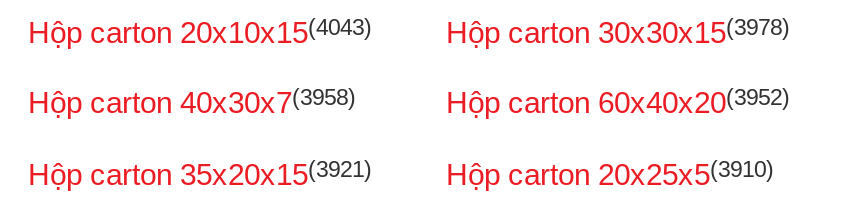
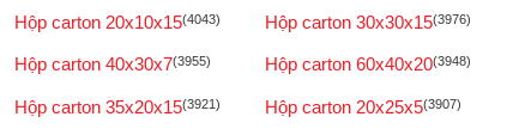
- Hộp carton 30x30x15(3978)
+ Hộp carton 30x30x15(3976)

- Hộp carton 40x30x7(3958)
+ Hộp carton 40x30x7(3955)

- Hộp carton 60x40x20(3952)
+ Hộp carton 60x40x20(3948)

- Hộp carton 20x25x5(3910)
+ Hộp carton 20x25x5(3907)
